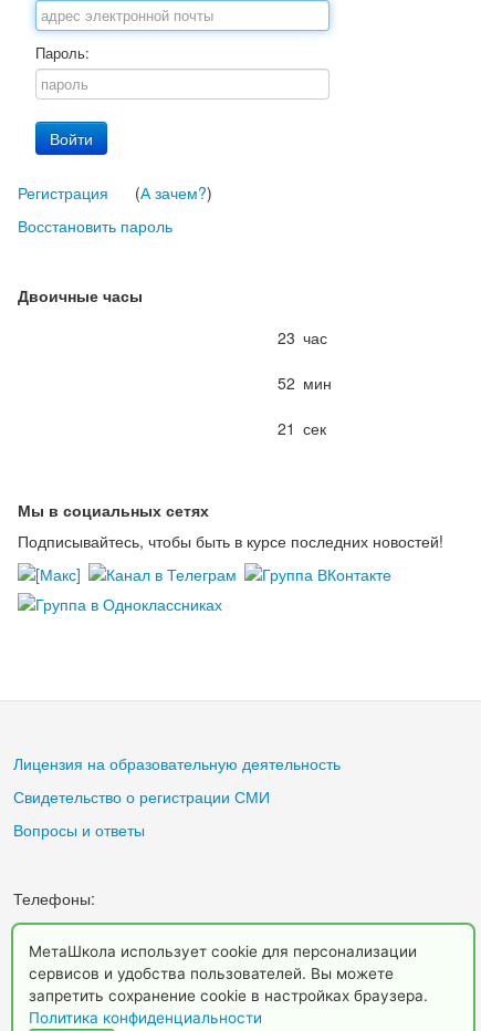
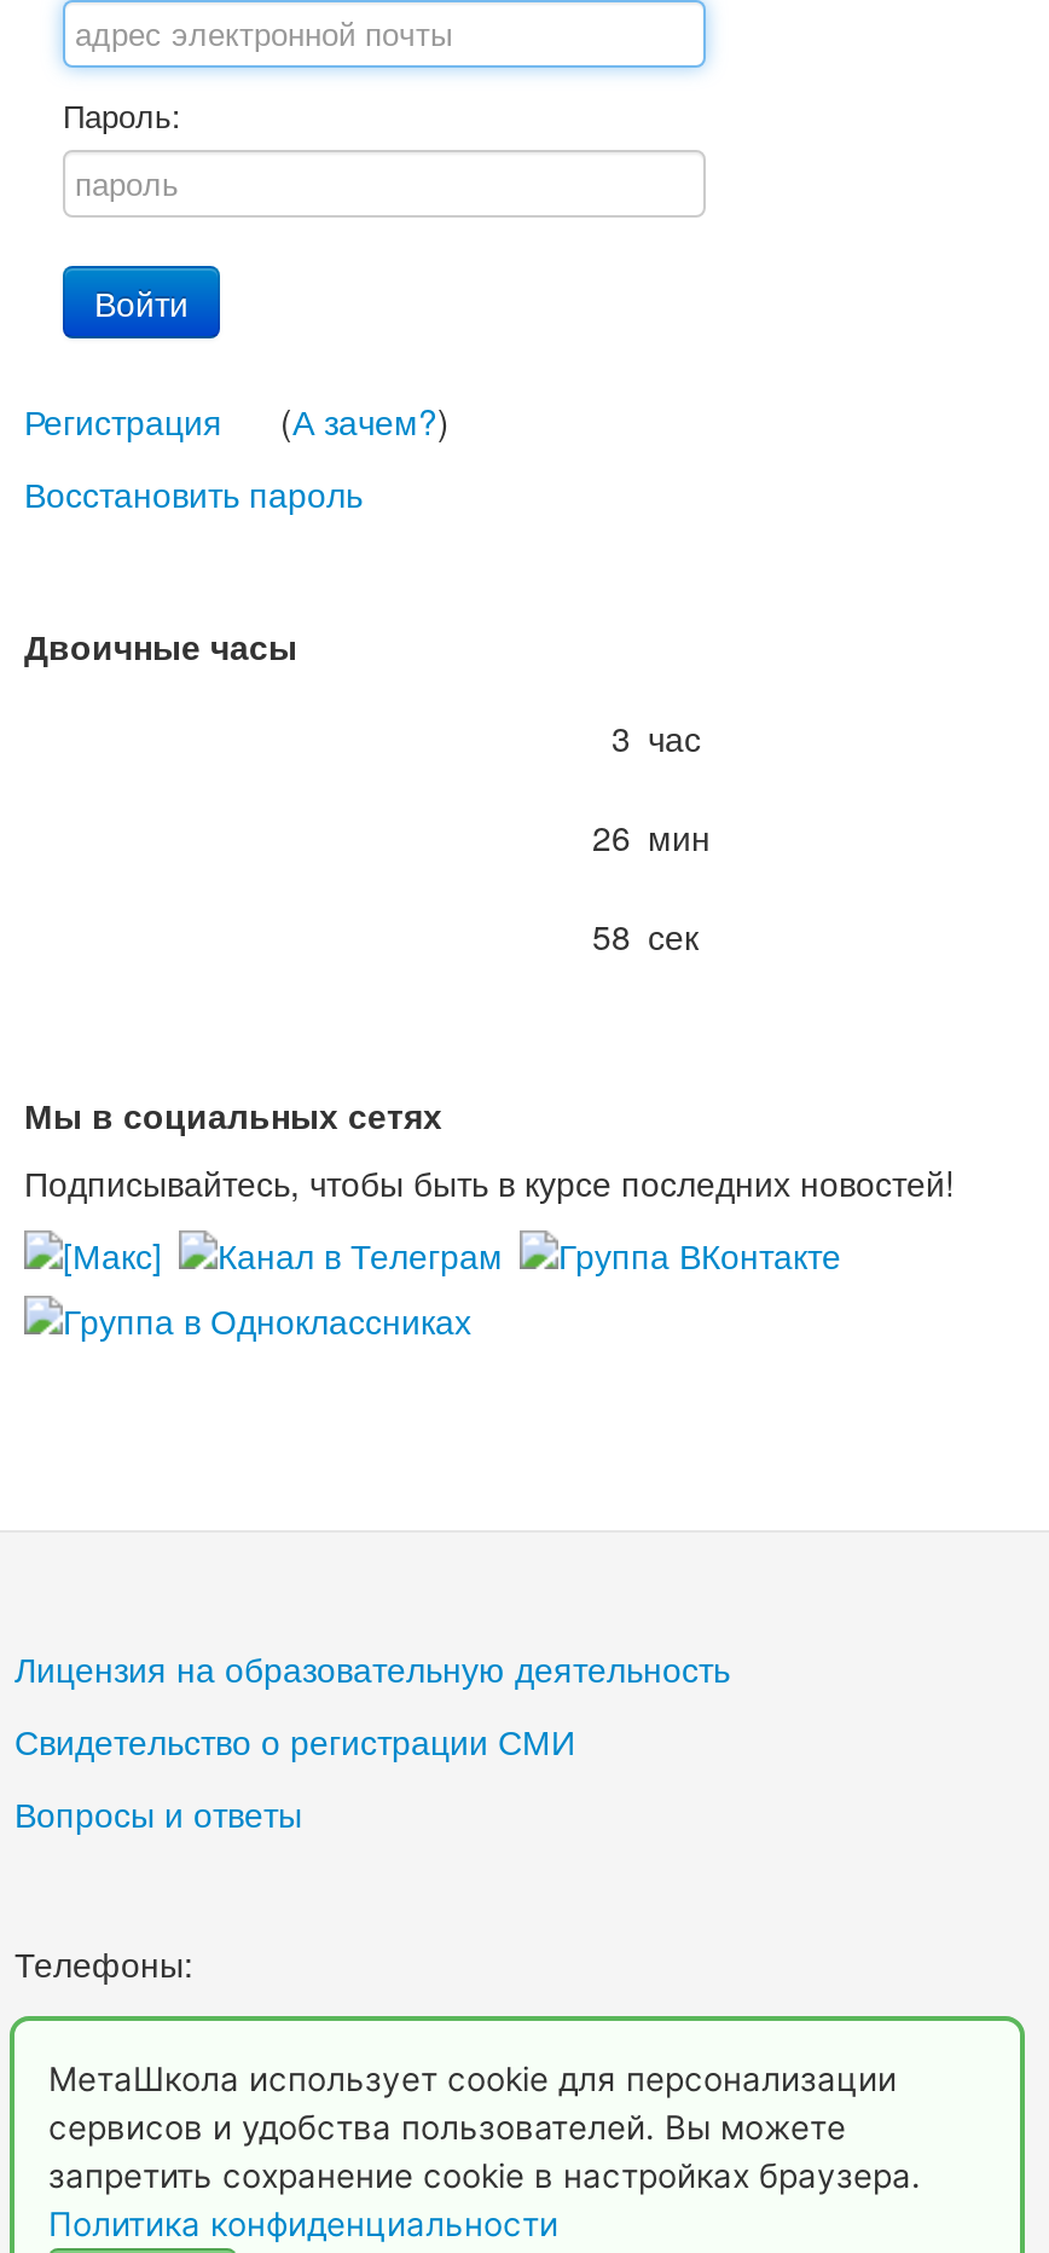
- 23 час
+ 3 час

- 52 мин
+ 26 мин

- 21 сек
+ 58 сек
